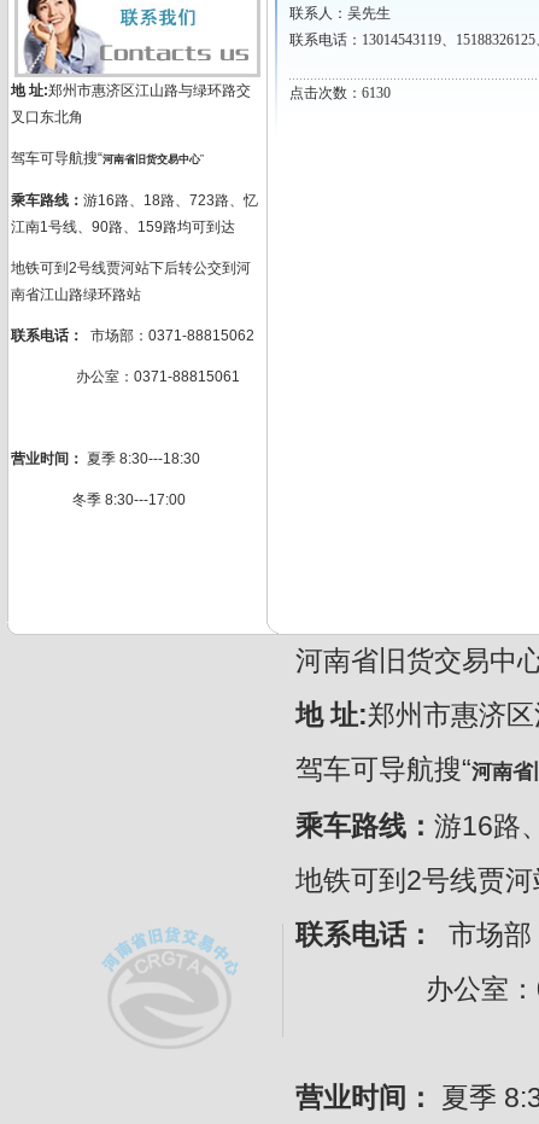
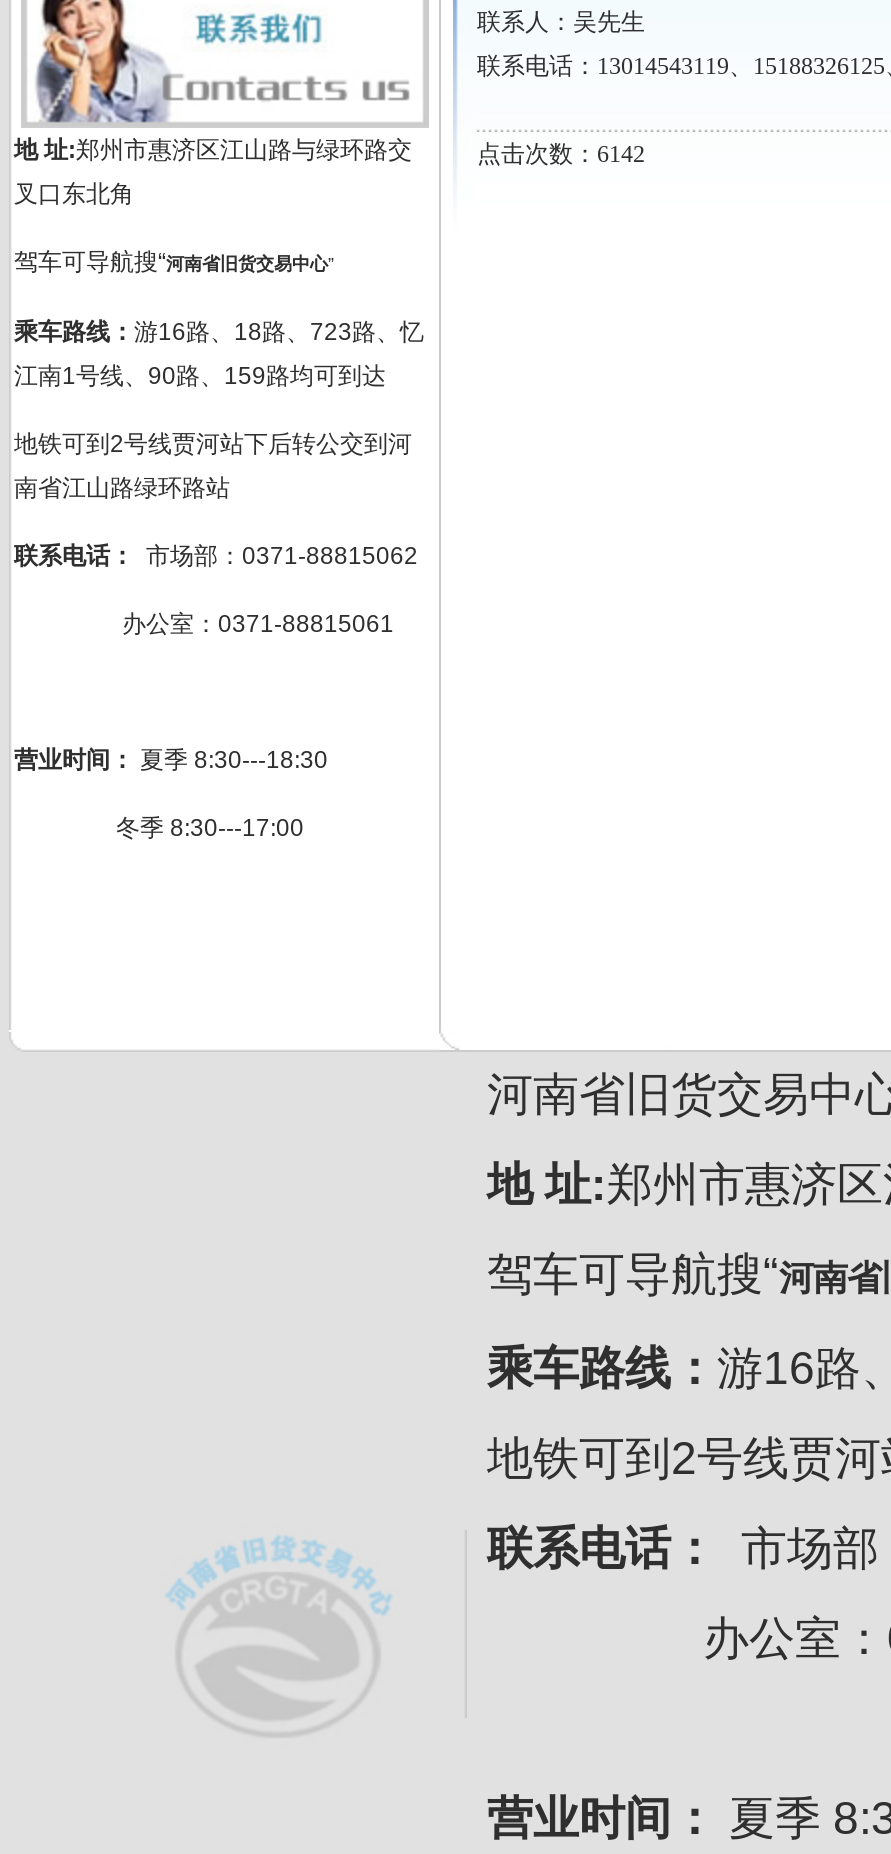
- 点击次数：6130
+ 点击次数：6142
